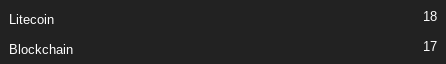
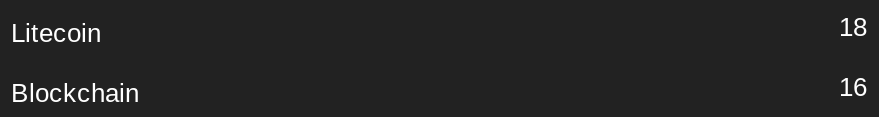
- 17
+ 16
